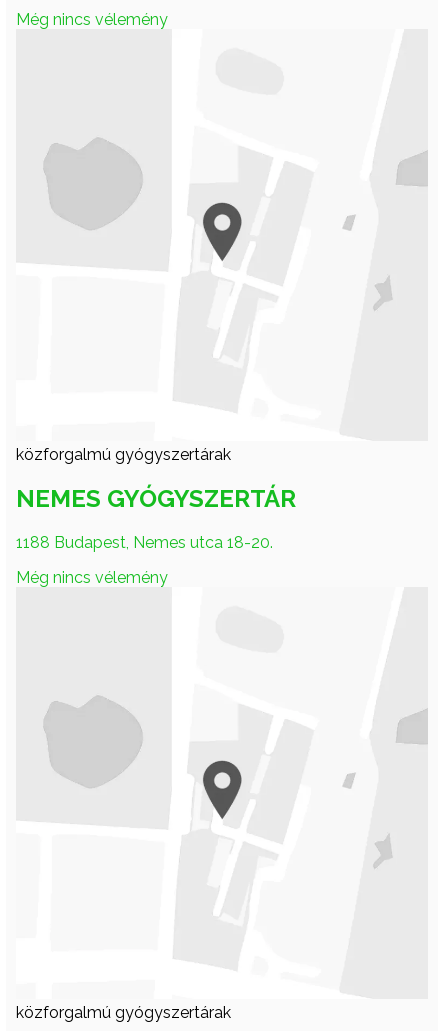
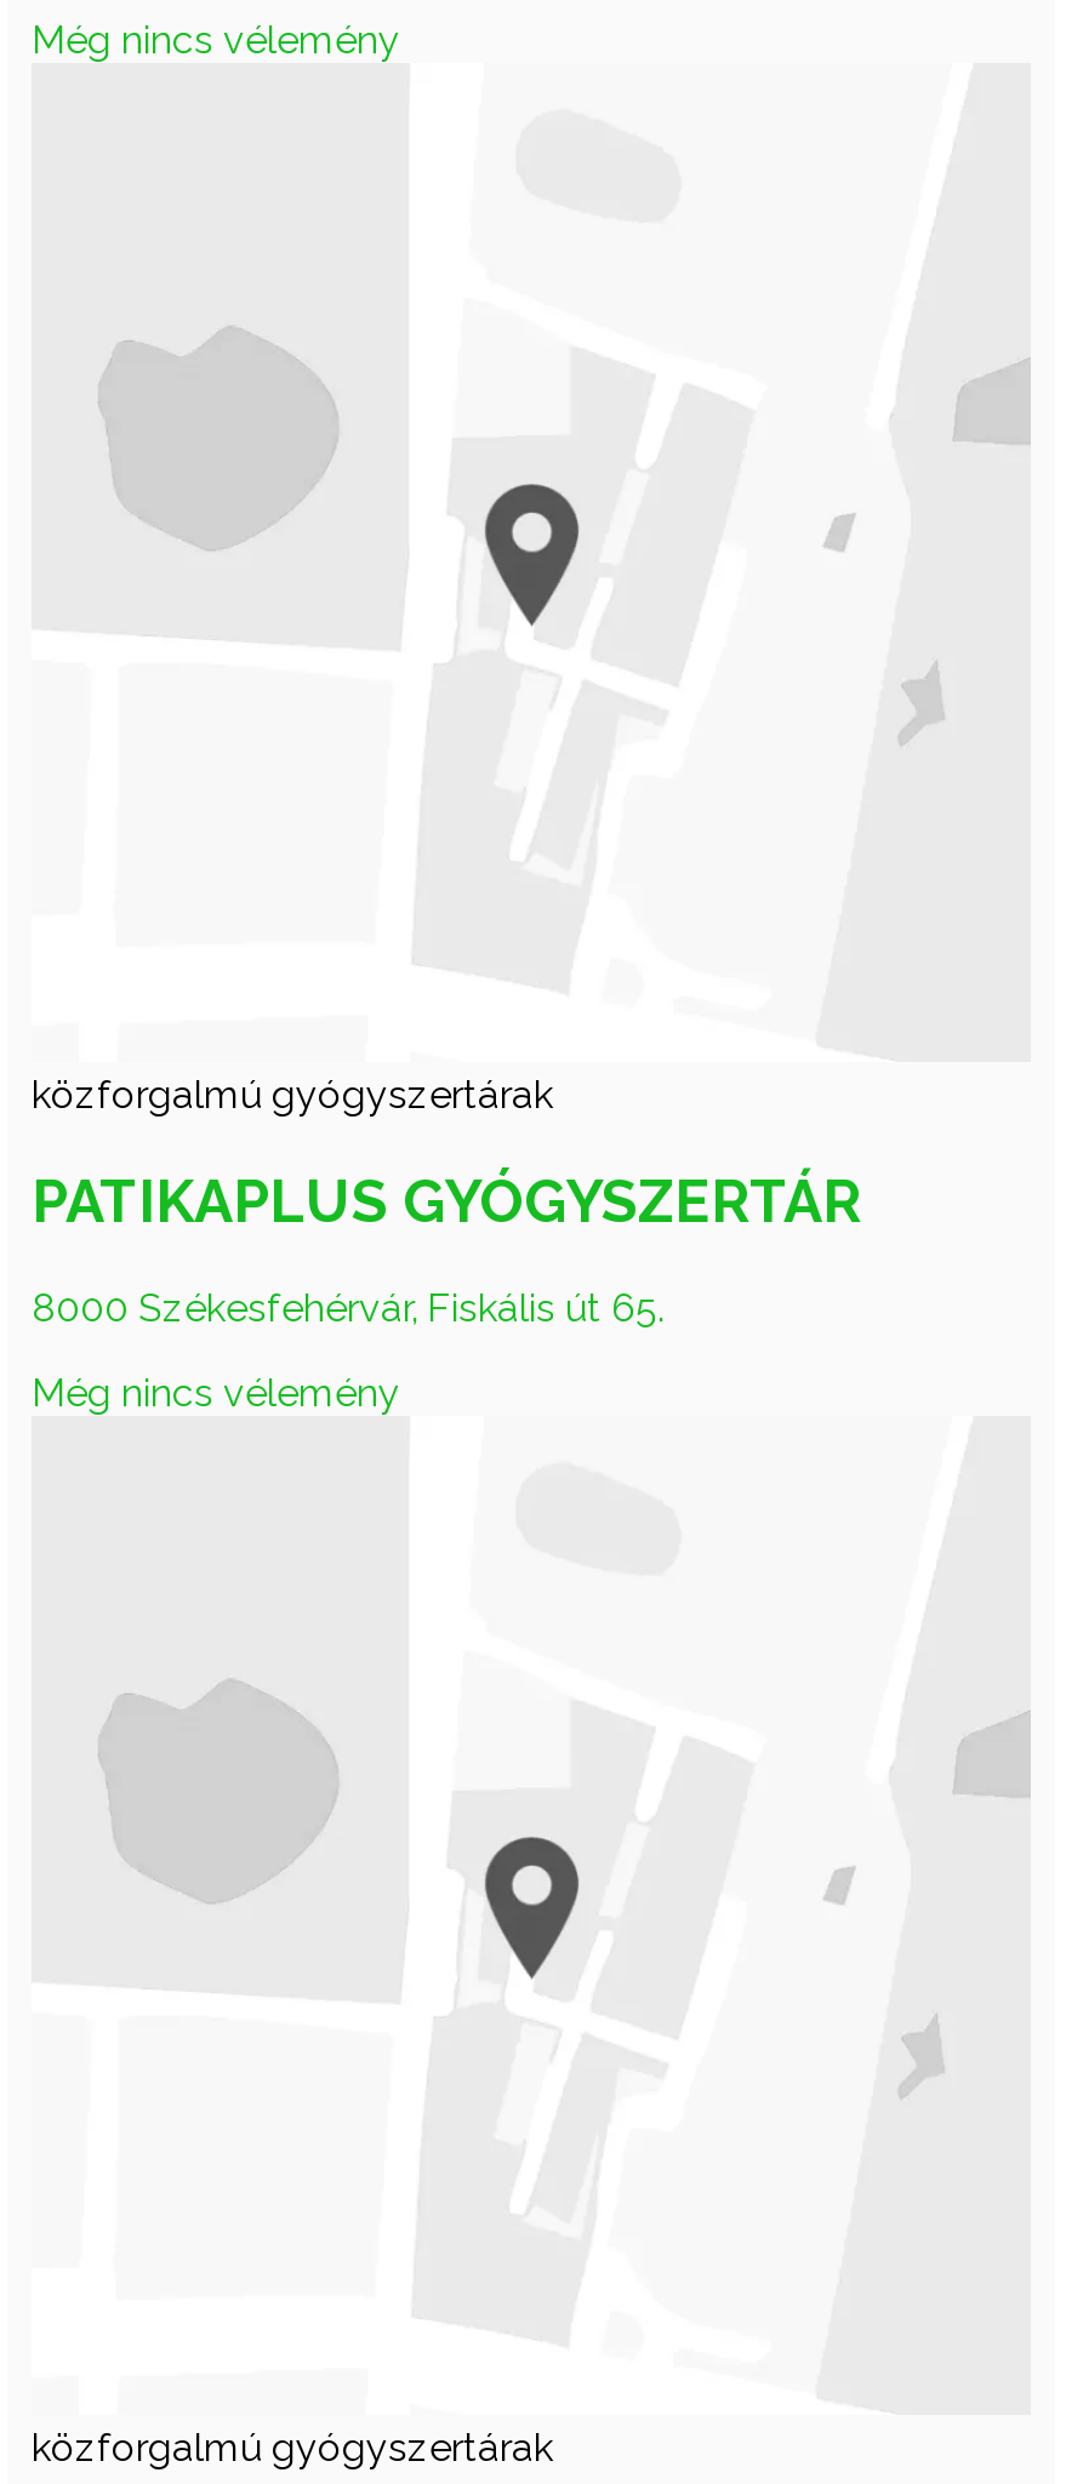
- NEMES GYÓGYSZERTÁR
+ PATIKAPLUS GYÓGYSZERTÁR

- 1188 Budapest, Nemes utca 18-20.
+ 8000 Székesfehérvár, Fiskális út 65.
